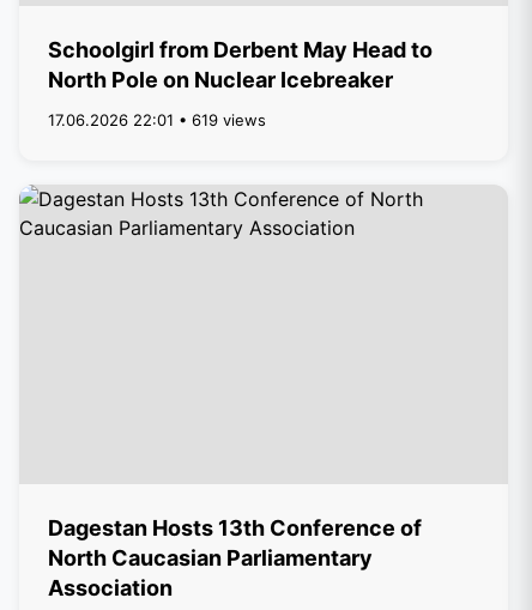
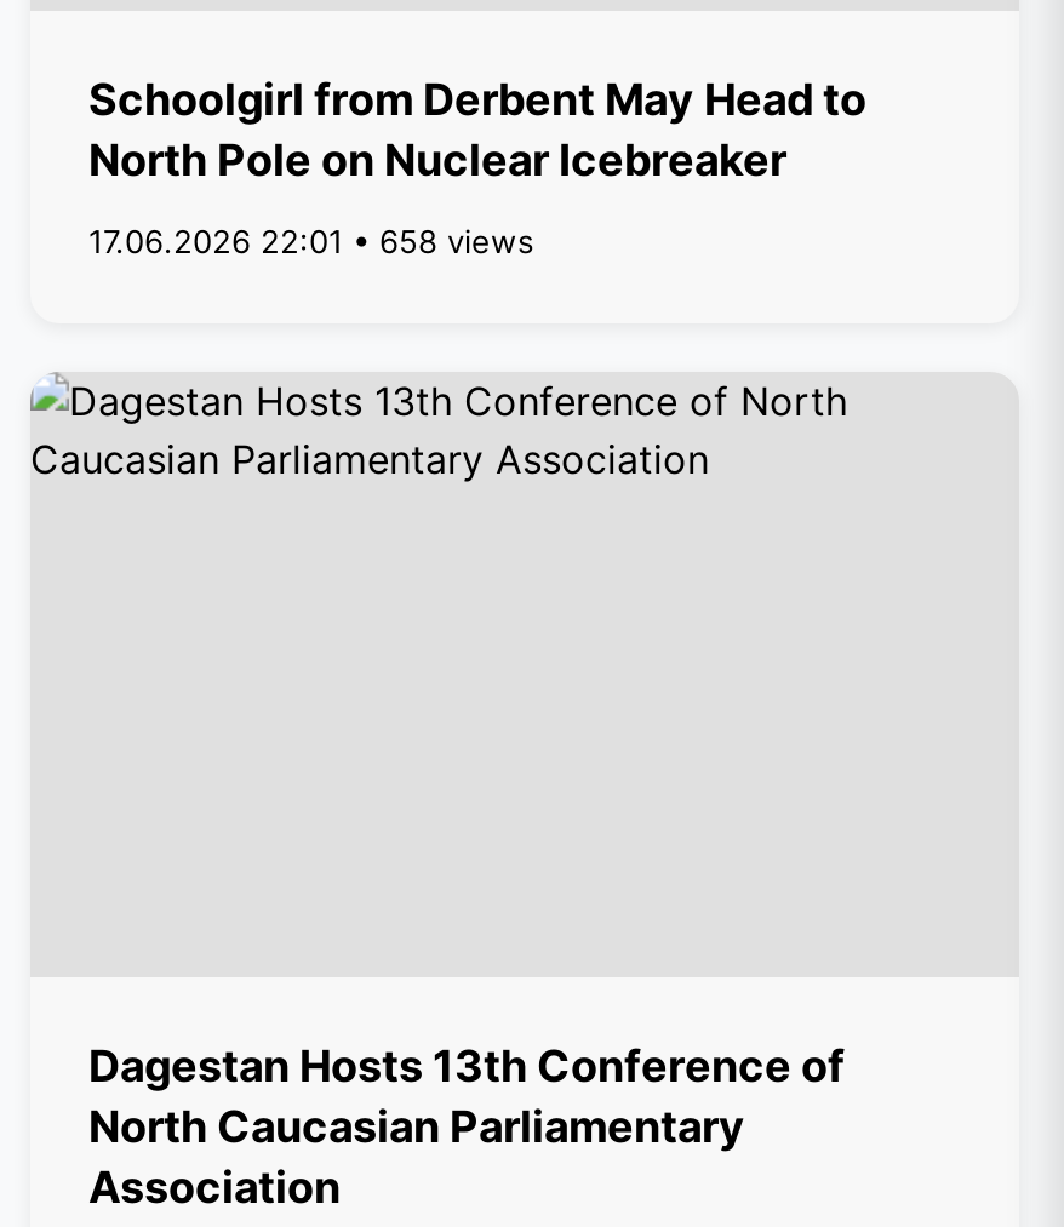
- 17.06.2026 22:01 • 619 views
+ 17.06.2026 22:01 • 658 views
